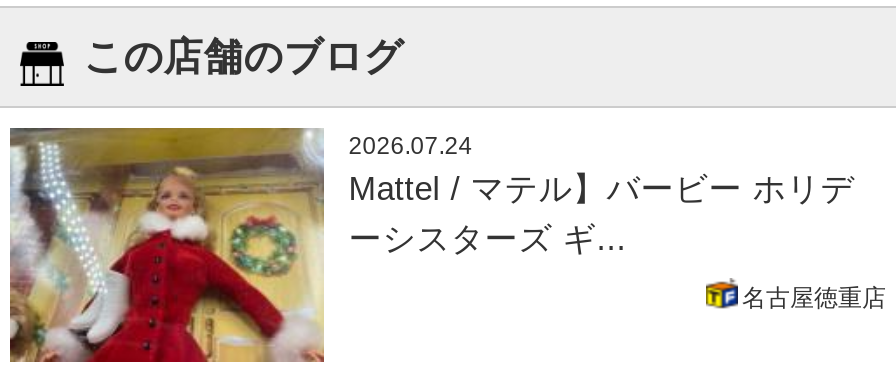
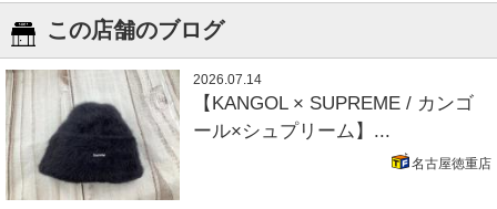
- [image]
- 2026.07.24
- Mattel / マテル】バービー ホリデ
- ーシスターズ ギ...
+ [image]
+ 2026.07.14
+ 【KANGOL × SUPREME / カンゴ
+ ール×シュプリーム】...
